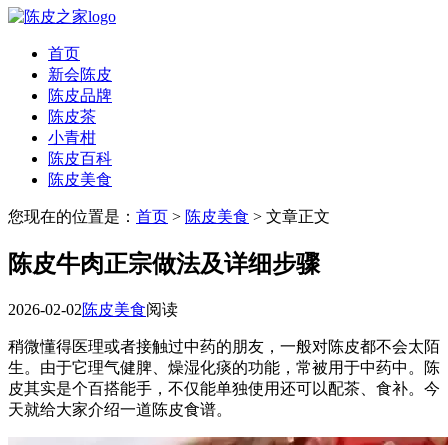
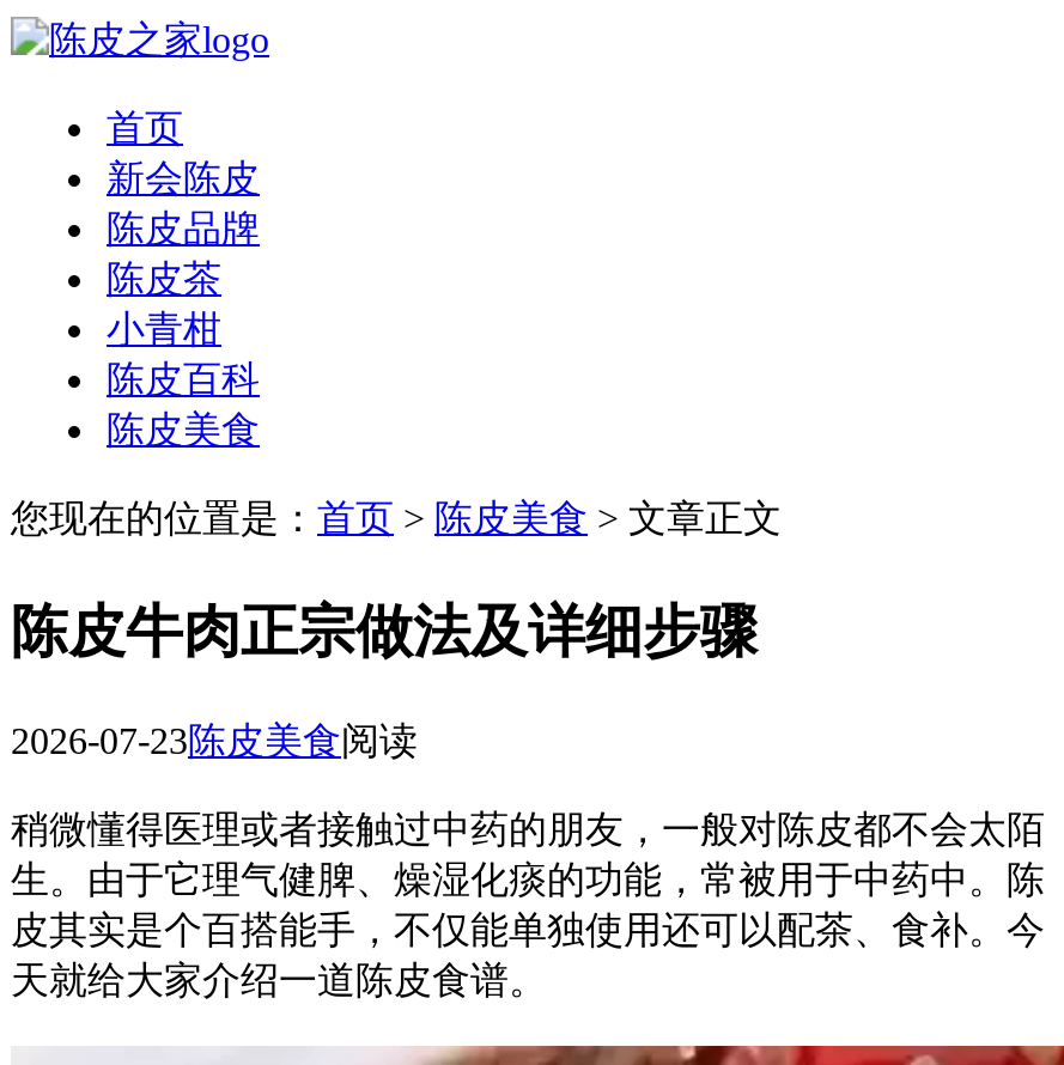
- 2026-02-02陈皮美食阅读
+ 2026-07-23陈皮美食阅读
